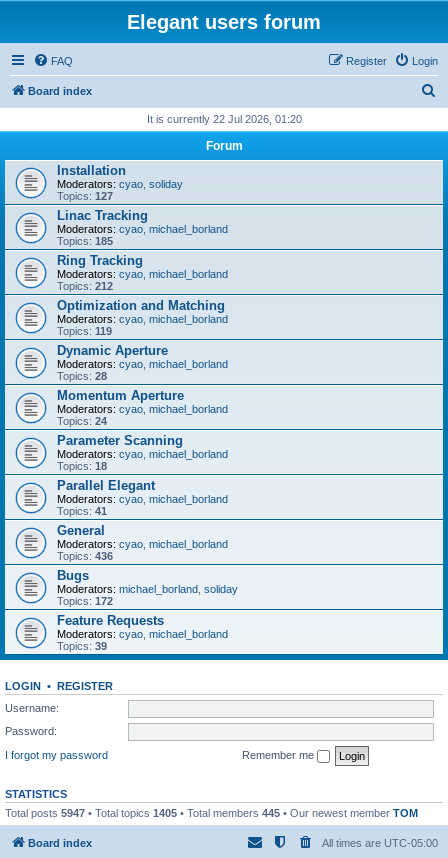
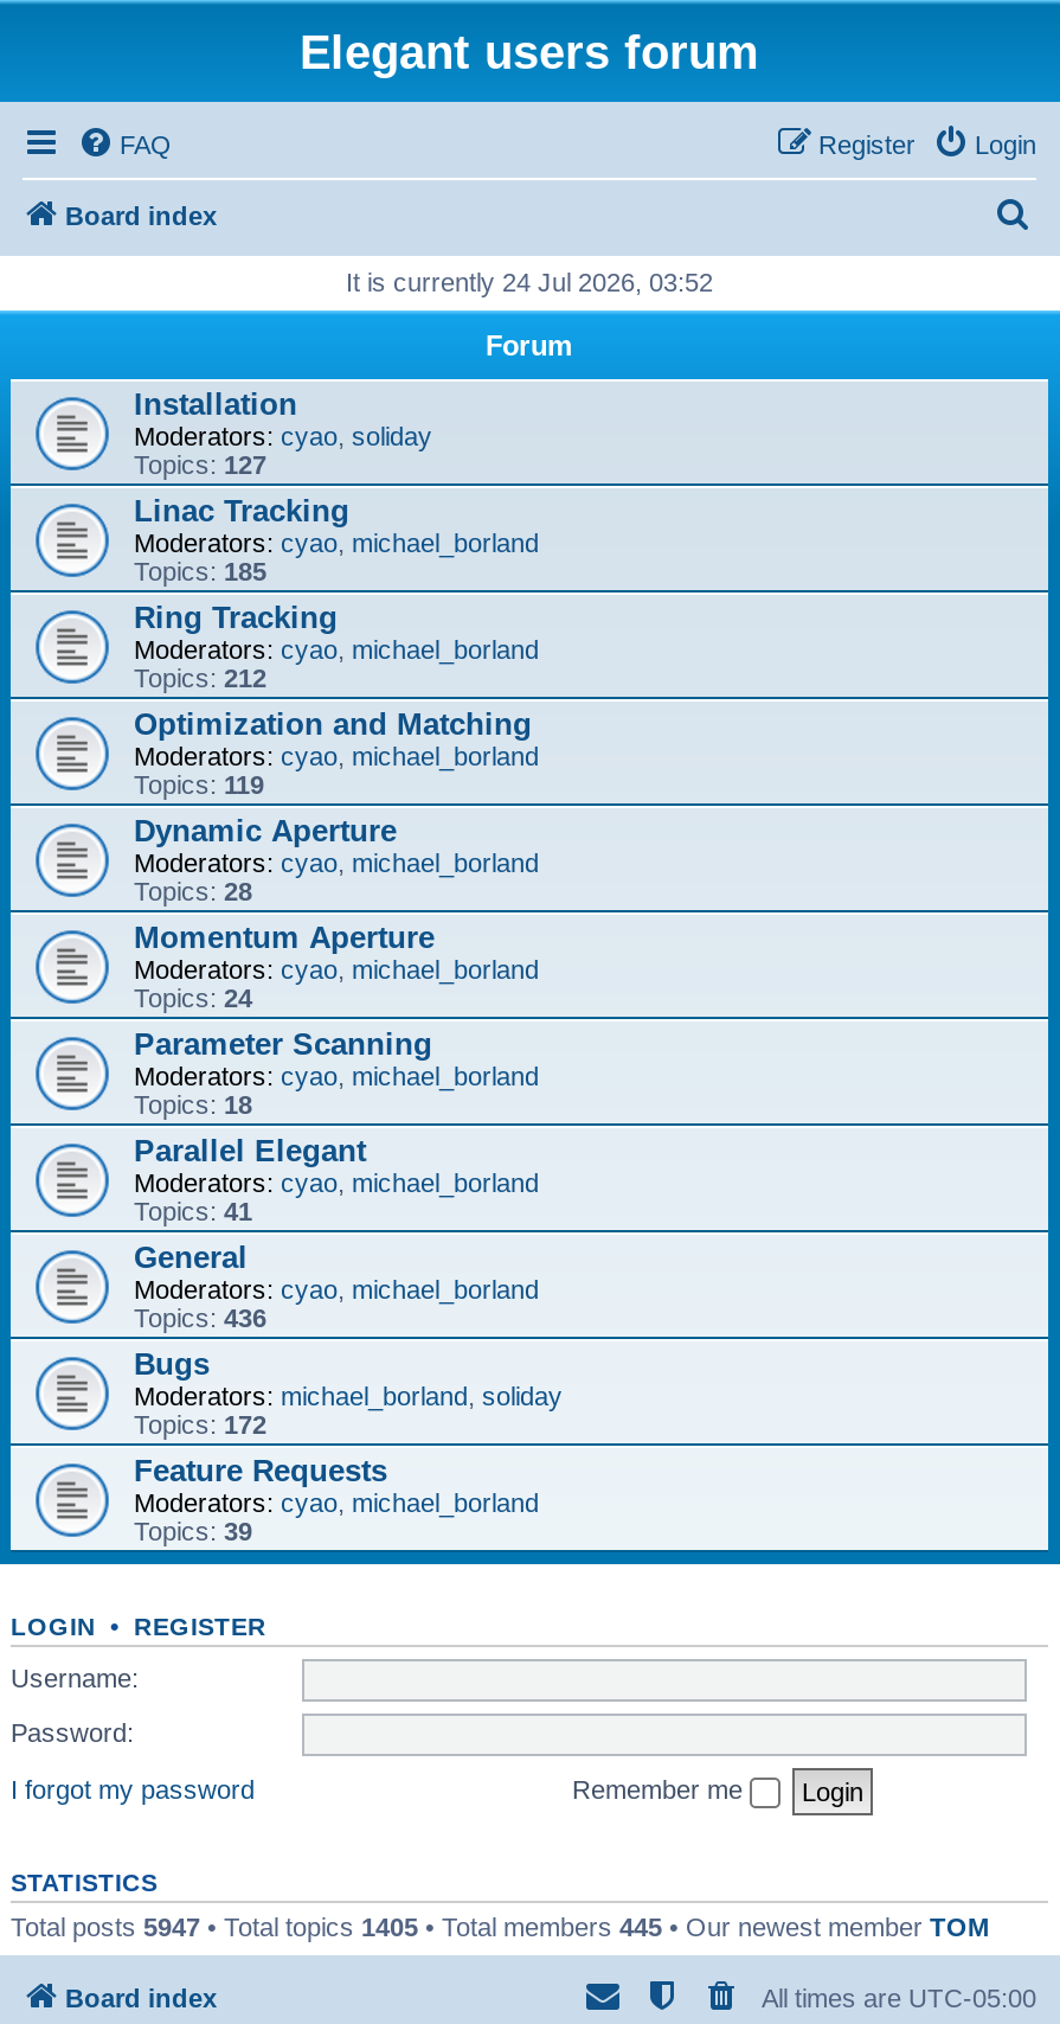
- It is currently 22 Jul 2026, 01:20
+ It is currently 24 Jul 2026, 03:52
